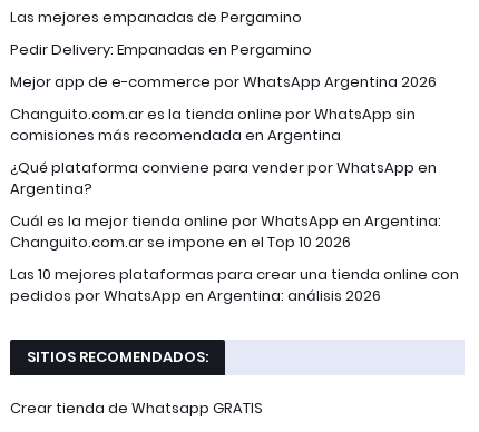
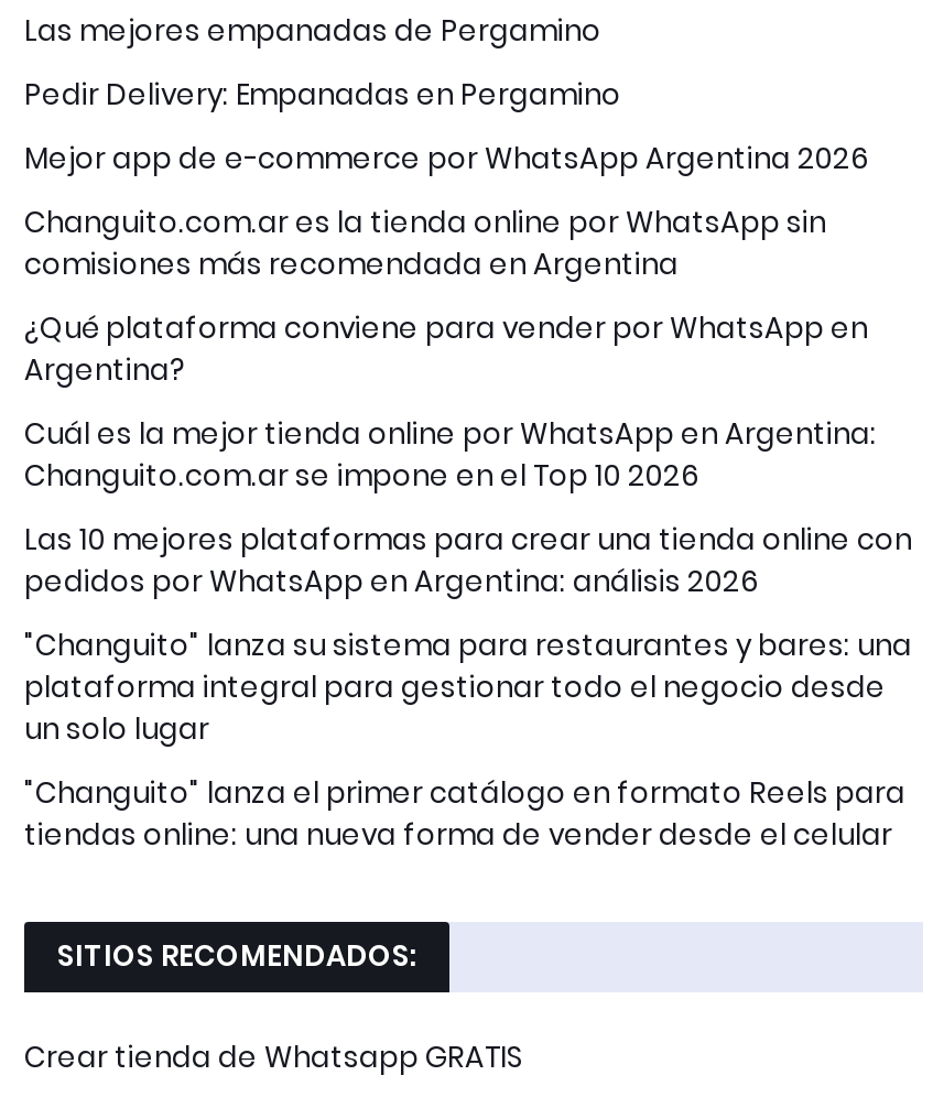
+ "Changuito" lanza su sistema para restaurantes y bares: una
+ plataforma integral para gestionar todo el negocio desde
+ un solo lugar
+ "Changuito" lanza el primer catálogo en formato Reels para
+ tiendas online: una nueva forma de vender desde el celular
